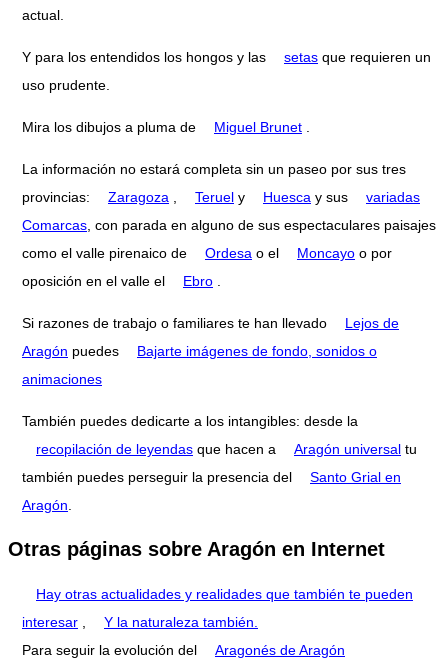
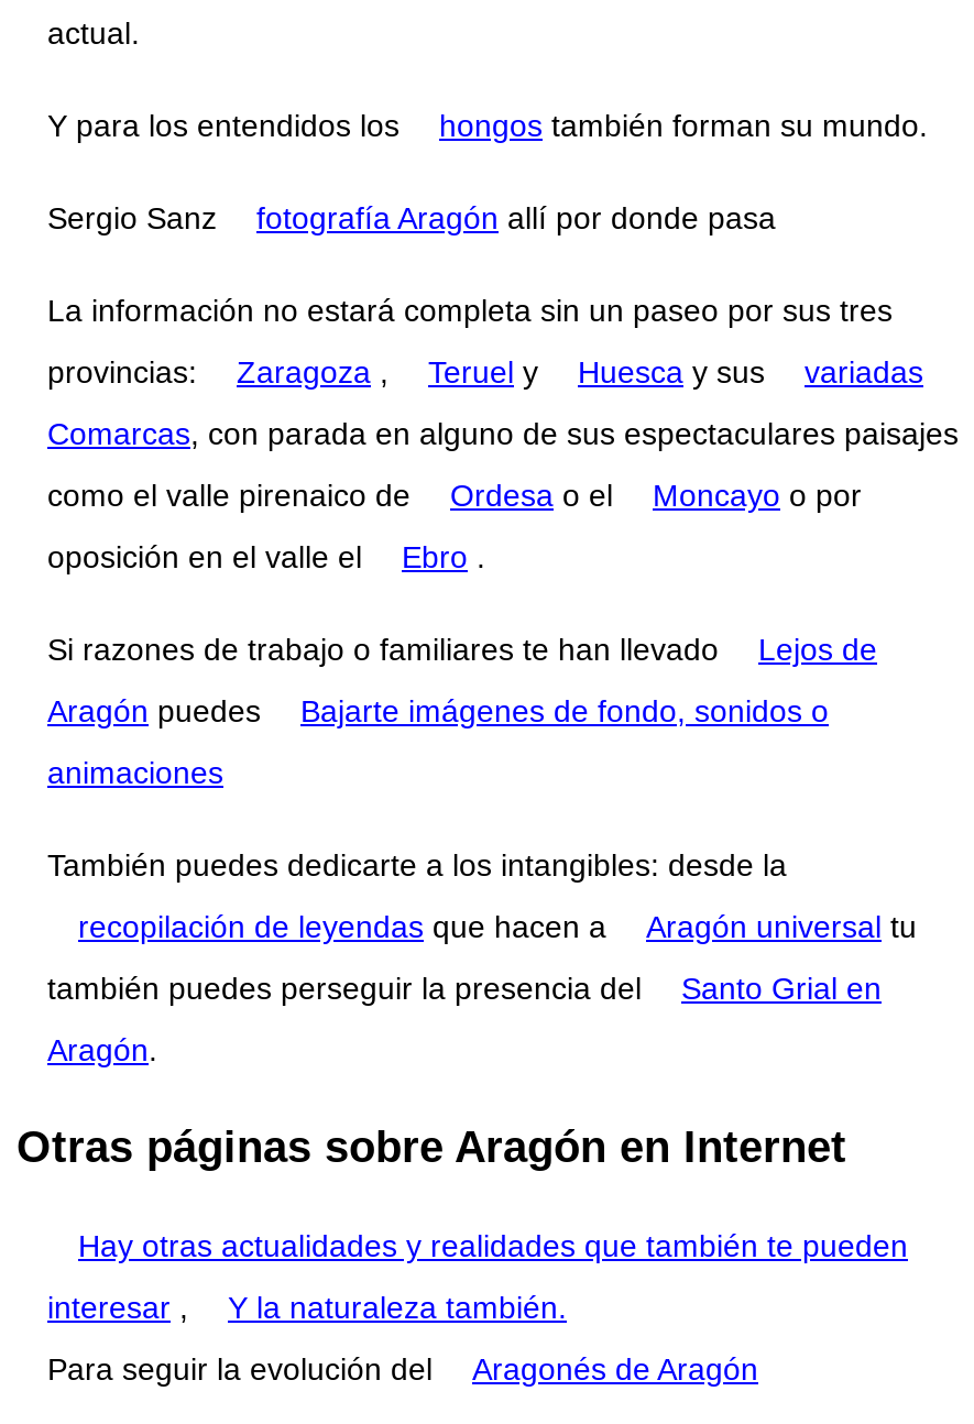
- Y para los entendidos los hongos y las
- setas que requieren un
- uso prudente.
- Mira los dibujos a pluma de
- Miguel Brunet.
+ Y para los entendidos los
+ hongos también forman su mundo.
+ Sergio Sanz
+ fotografía Aragón allí por donde pasa
